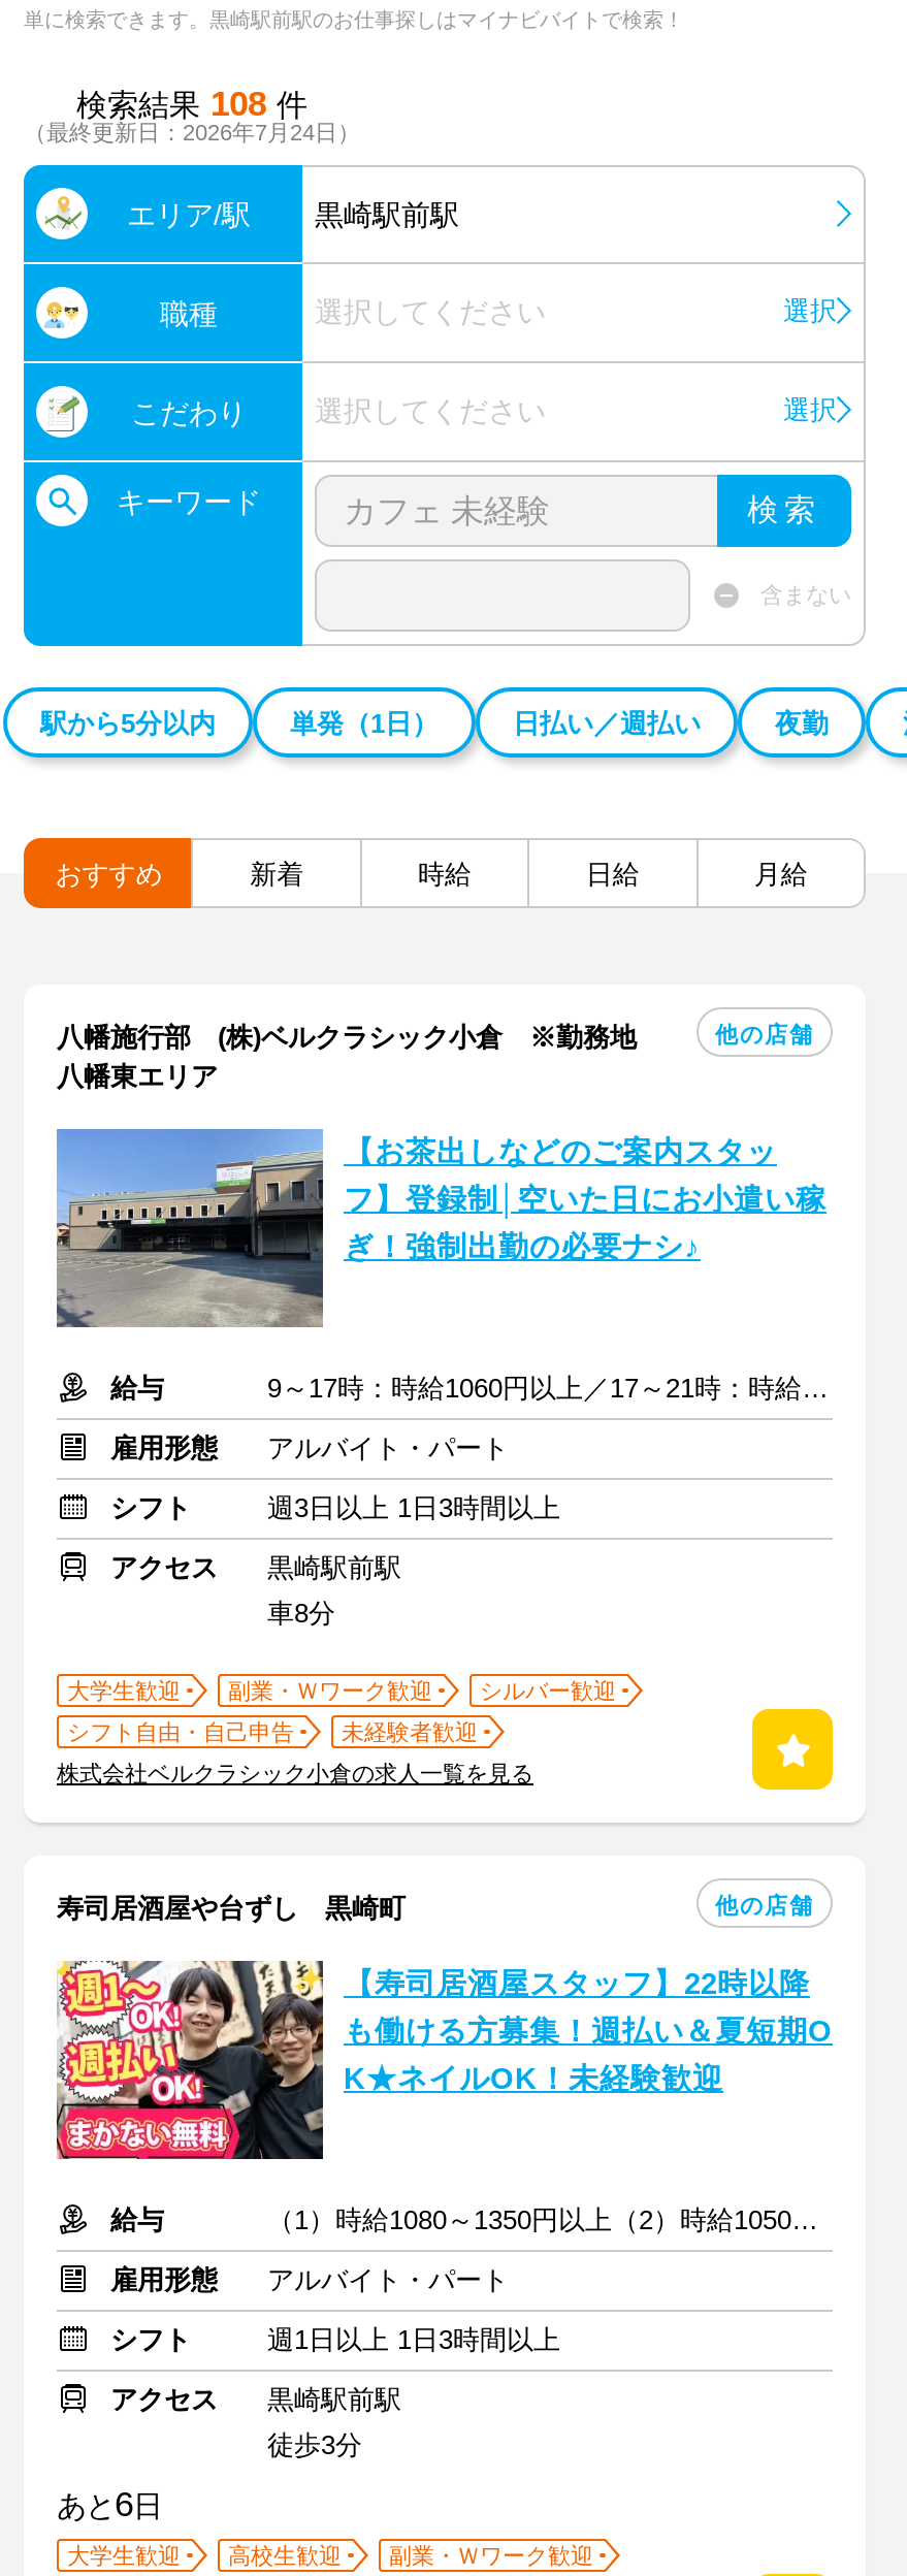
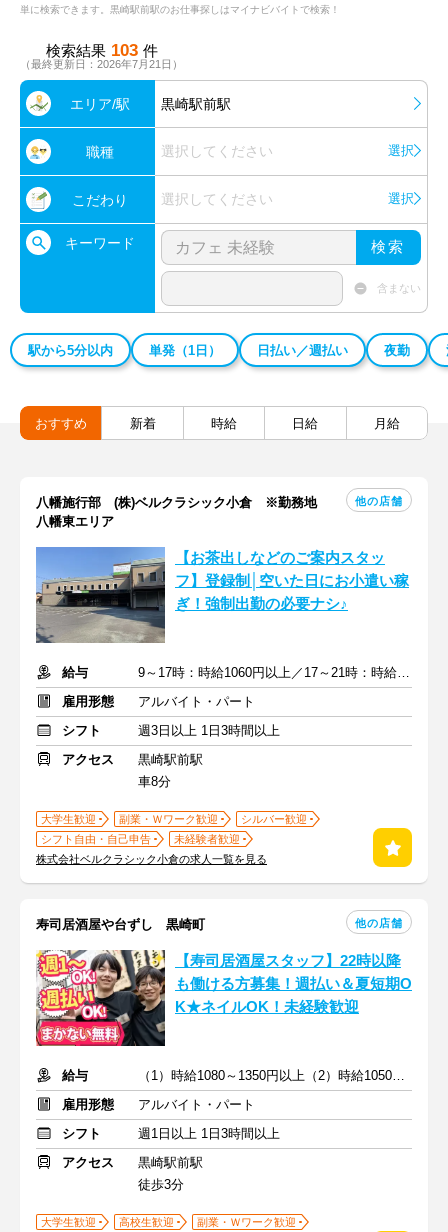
- 検索結果 108 件
+ 検索結果 103 件

- （最終更新日：2026年7月24日）
+ （最終更新日：2026年7月21日）

- あと6日
